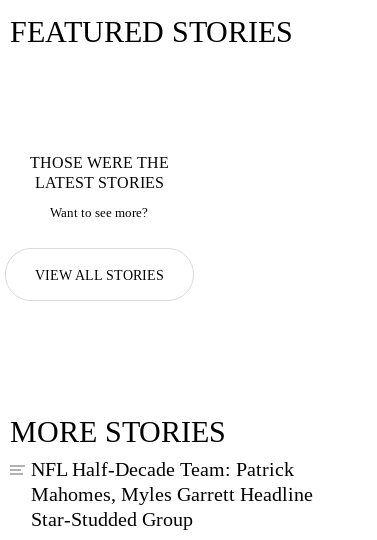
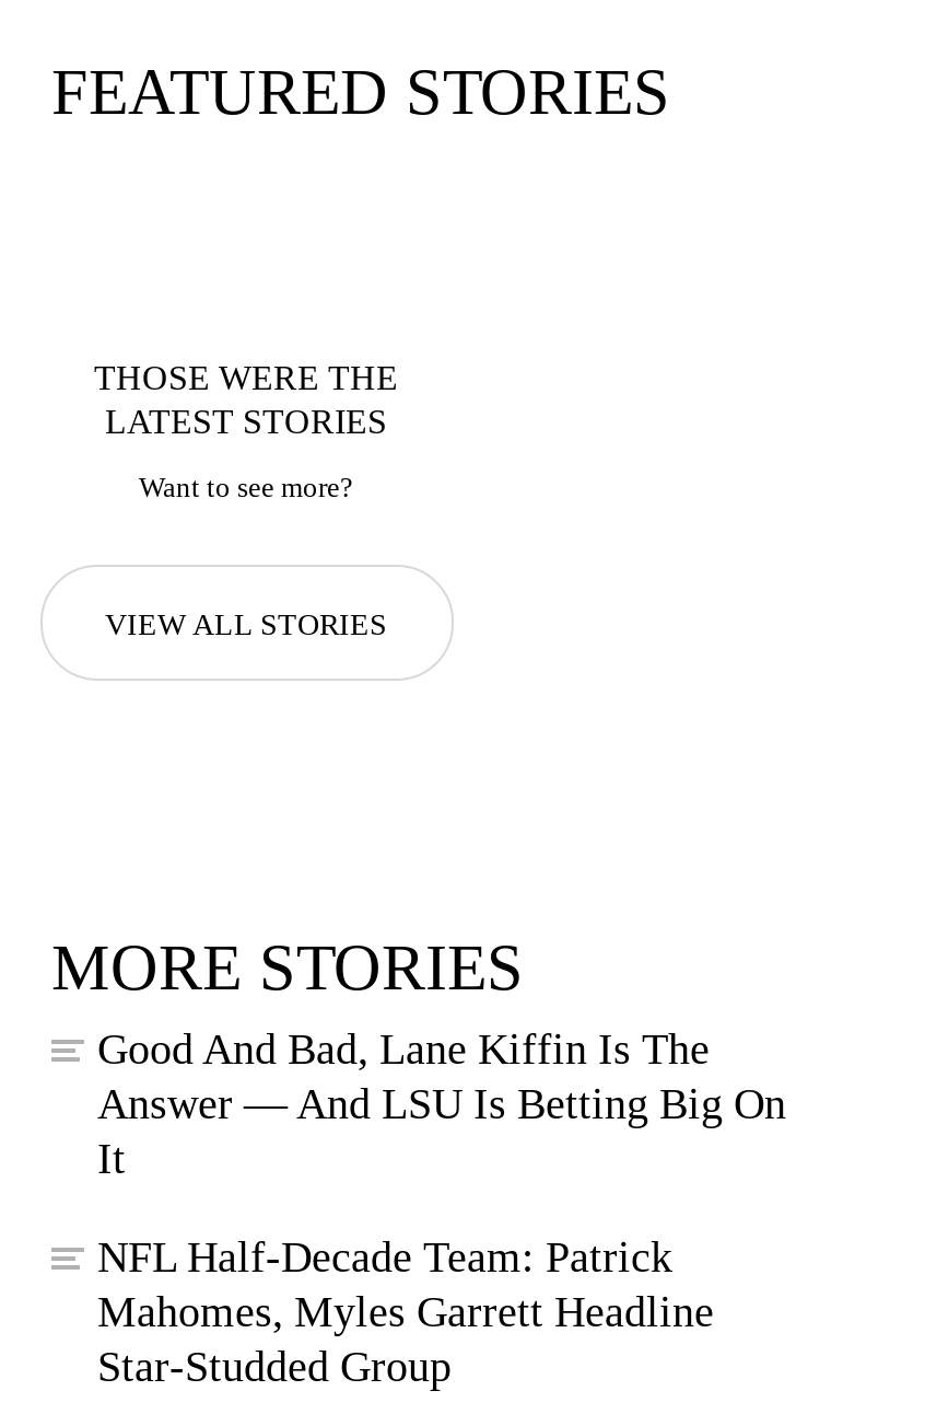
+ Good And Bad, Lane Kiffin Is The
+ Answer — And LSU Is Betting Big On
+ It
